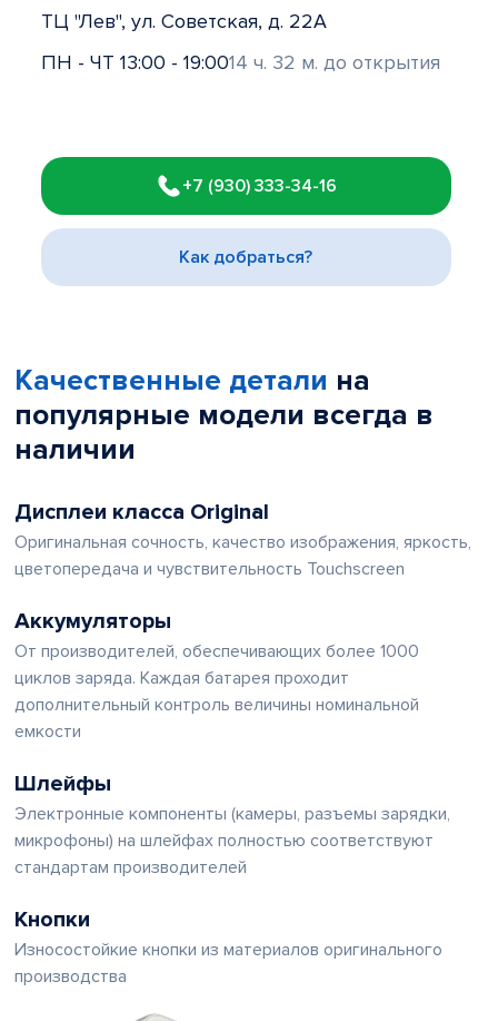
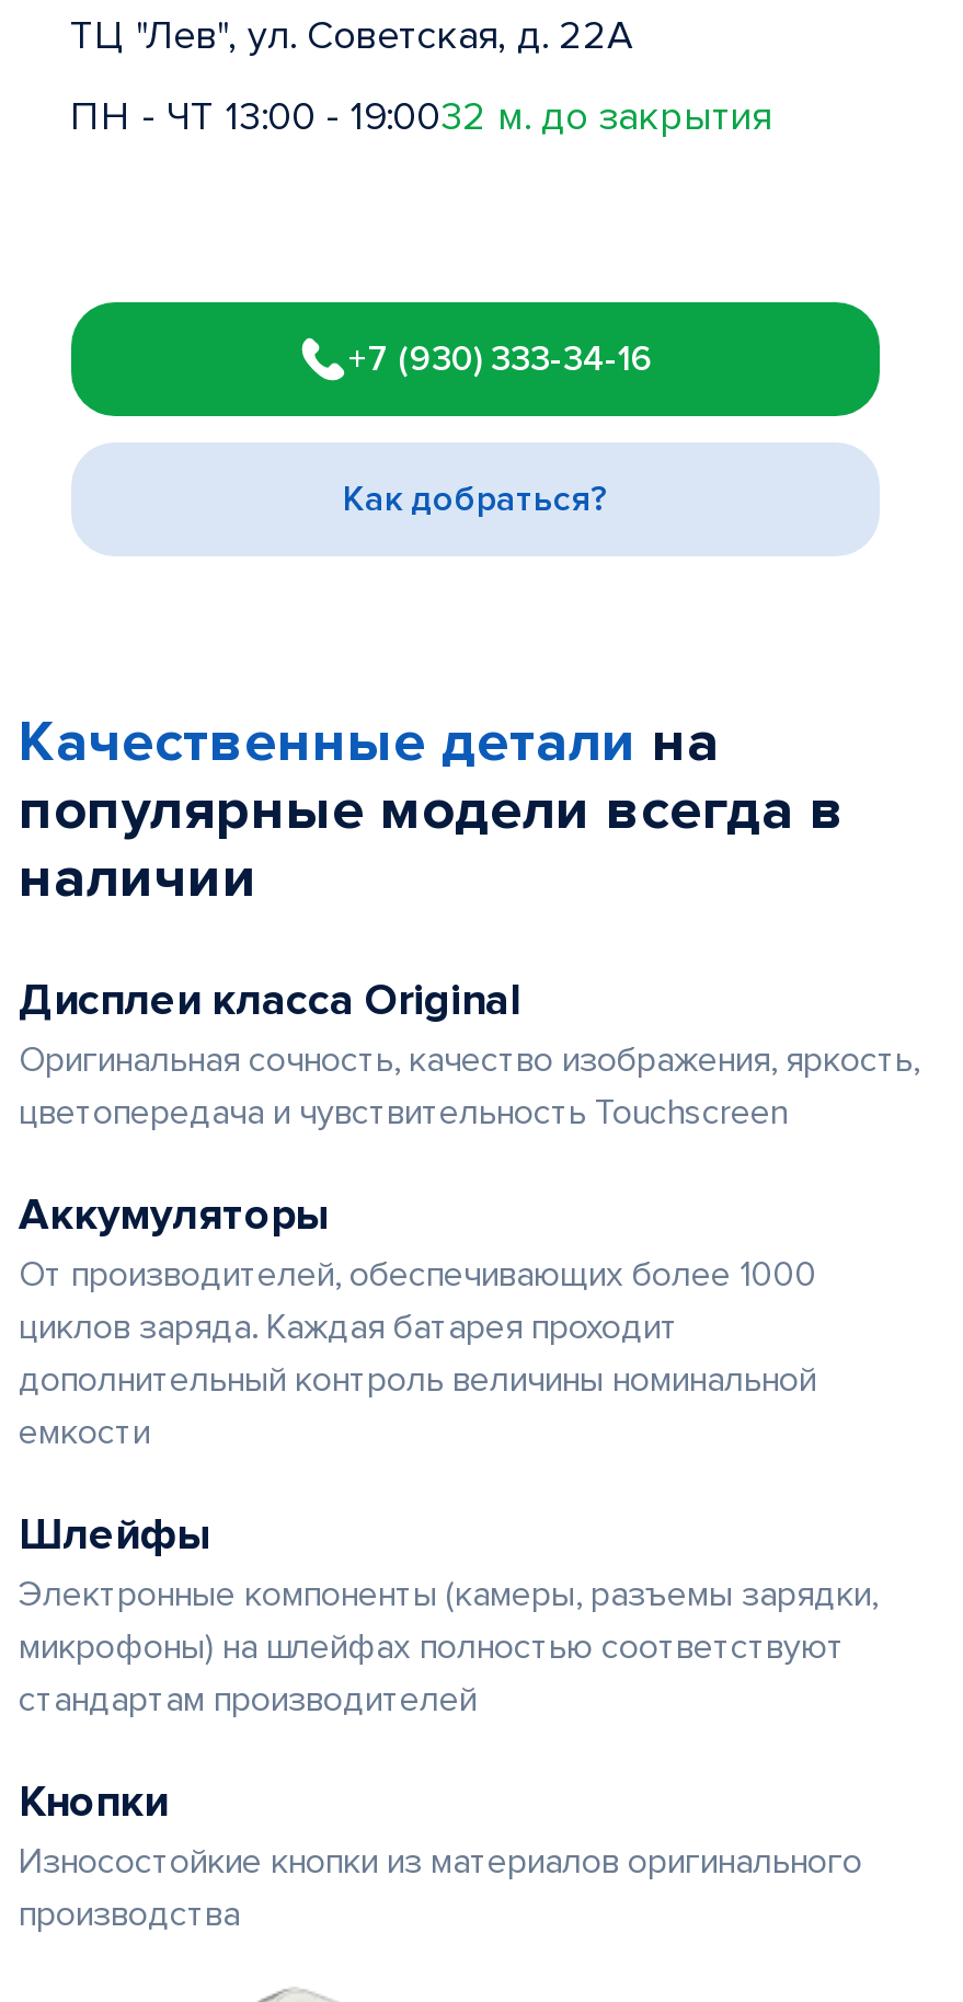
- ПН - ЧТ 13:00 - 19:0014 ч. 32 м. до открытия
+ ПН - ЧТ 13:00 - 19:0032 м. до закрытия
